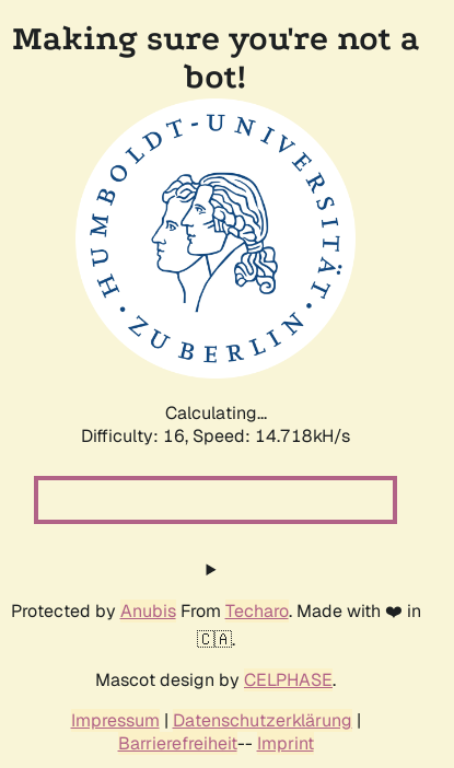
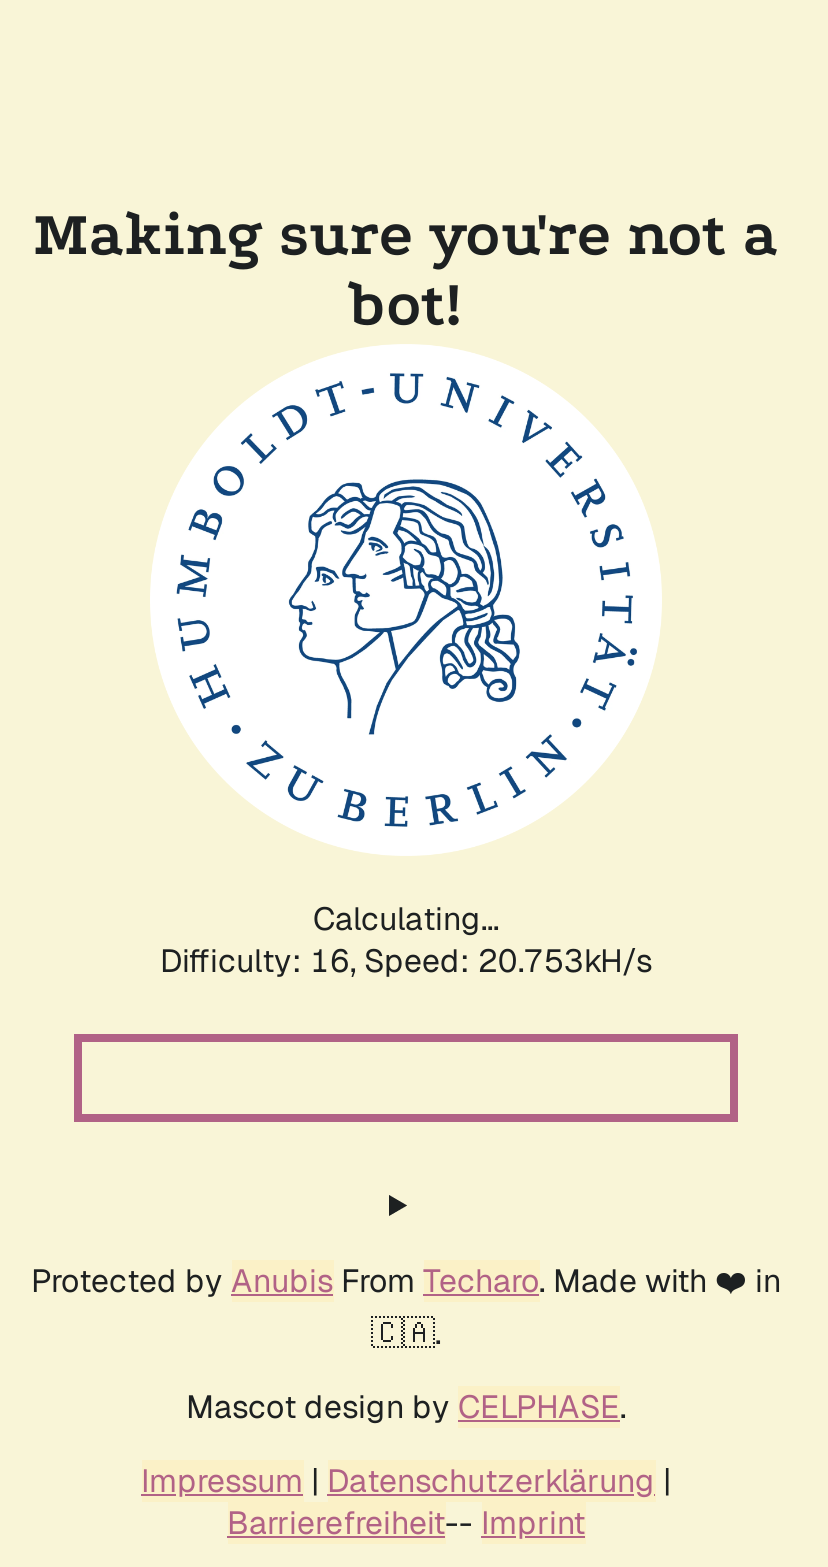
- Difficulty: 16, Speed: 14.718kH/s
+ Difficulty: 16, Speed: 20.753kH/s
